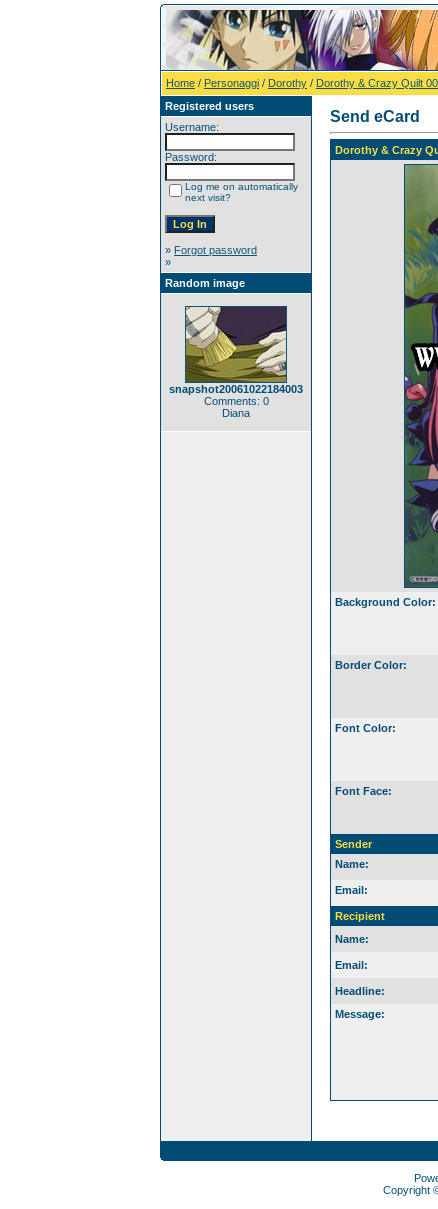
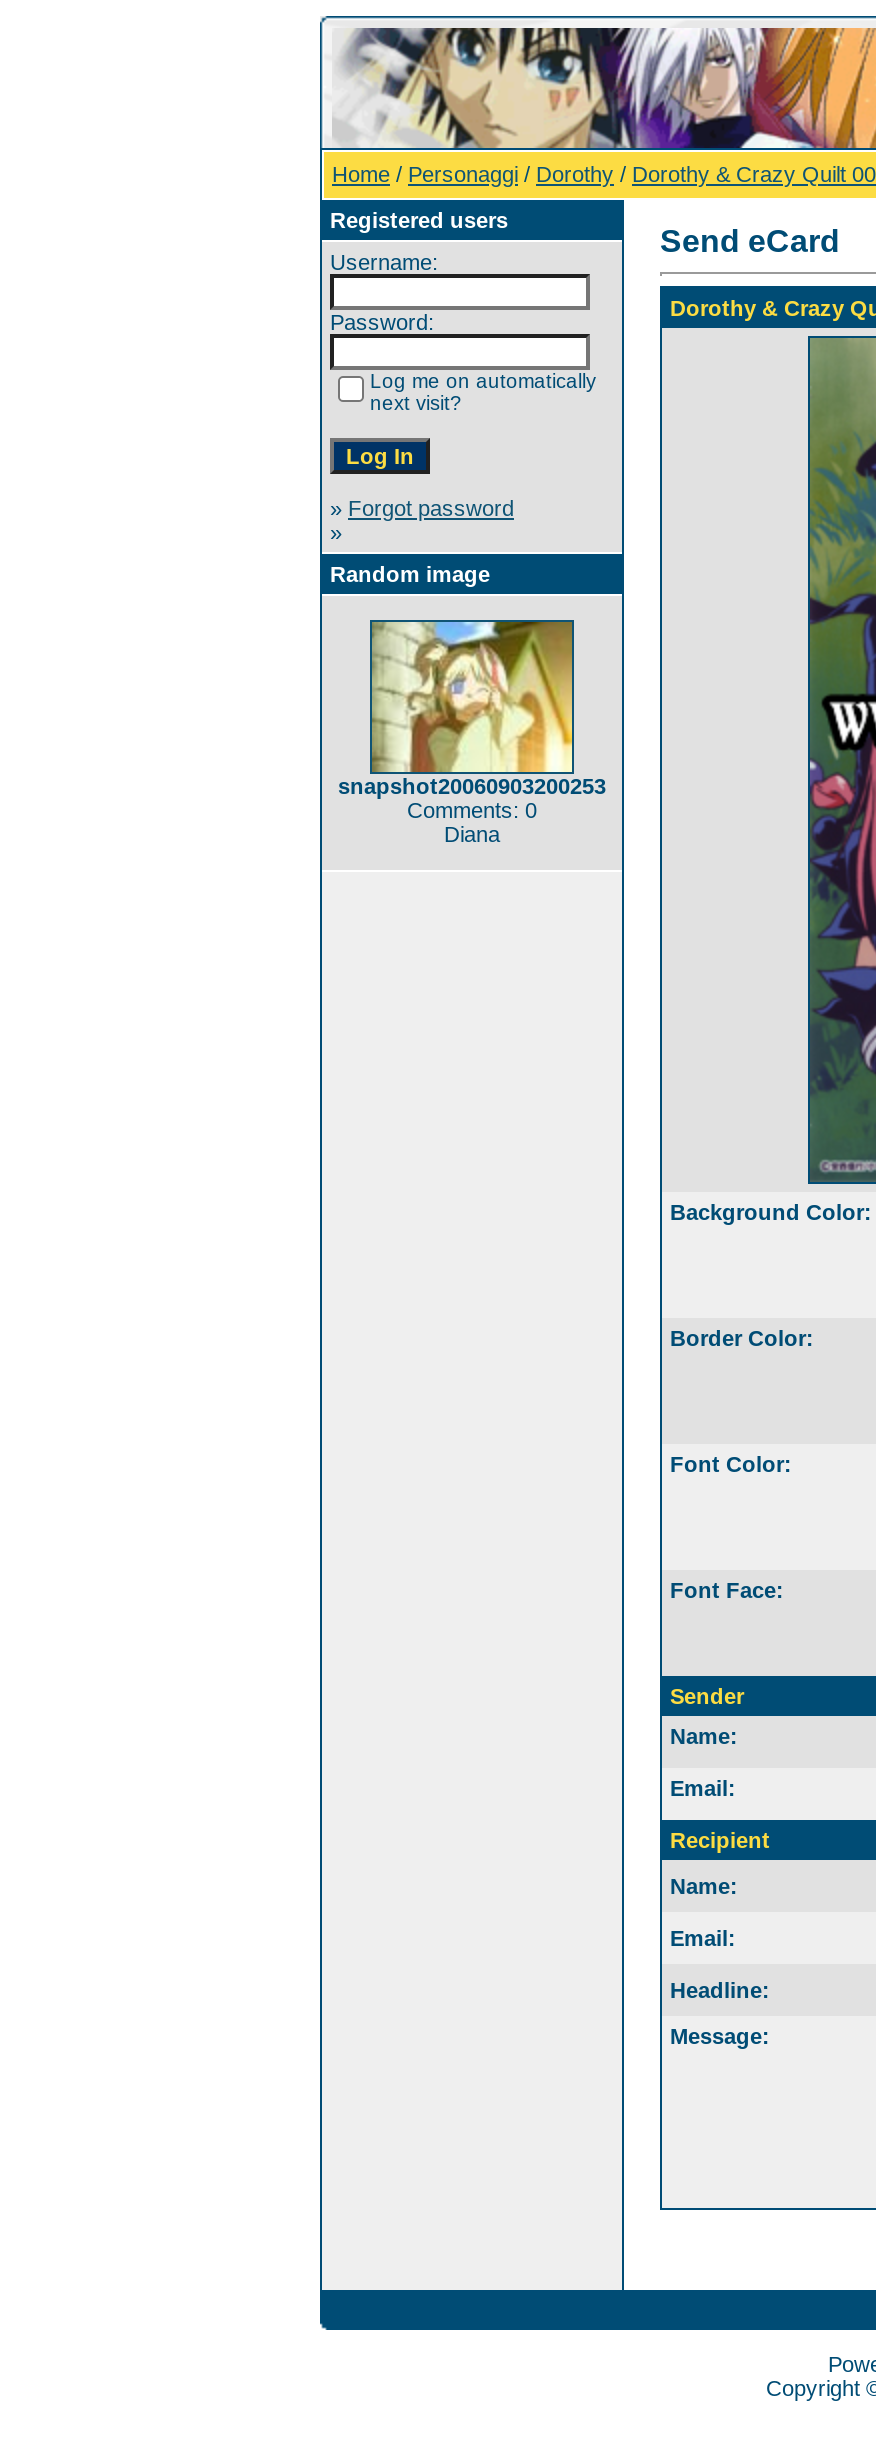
- [image]
- snapshot20061022184003
+ [image]
+ snapshot20060903200253
